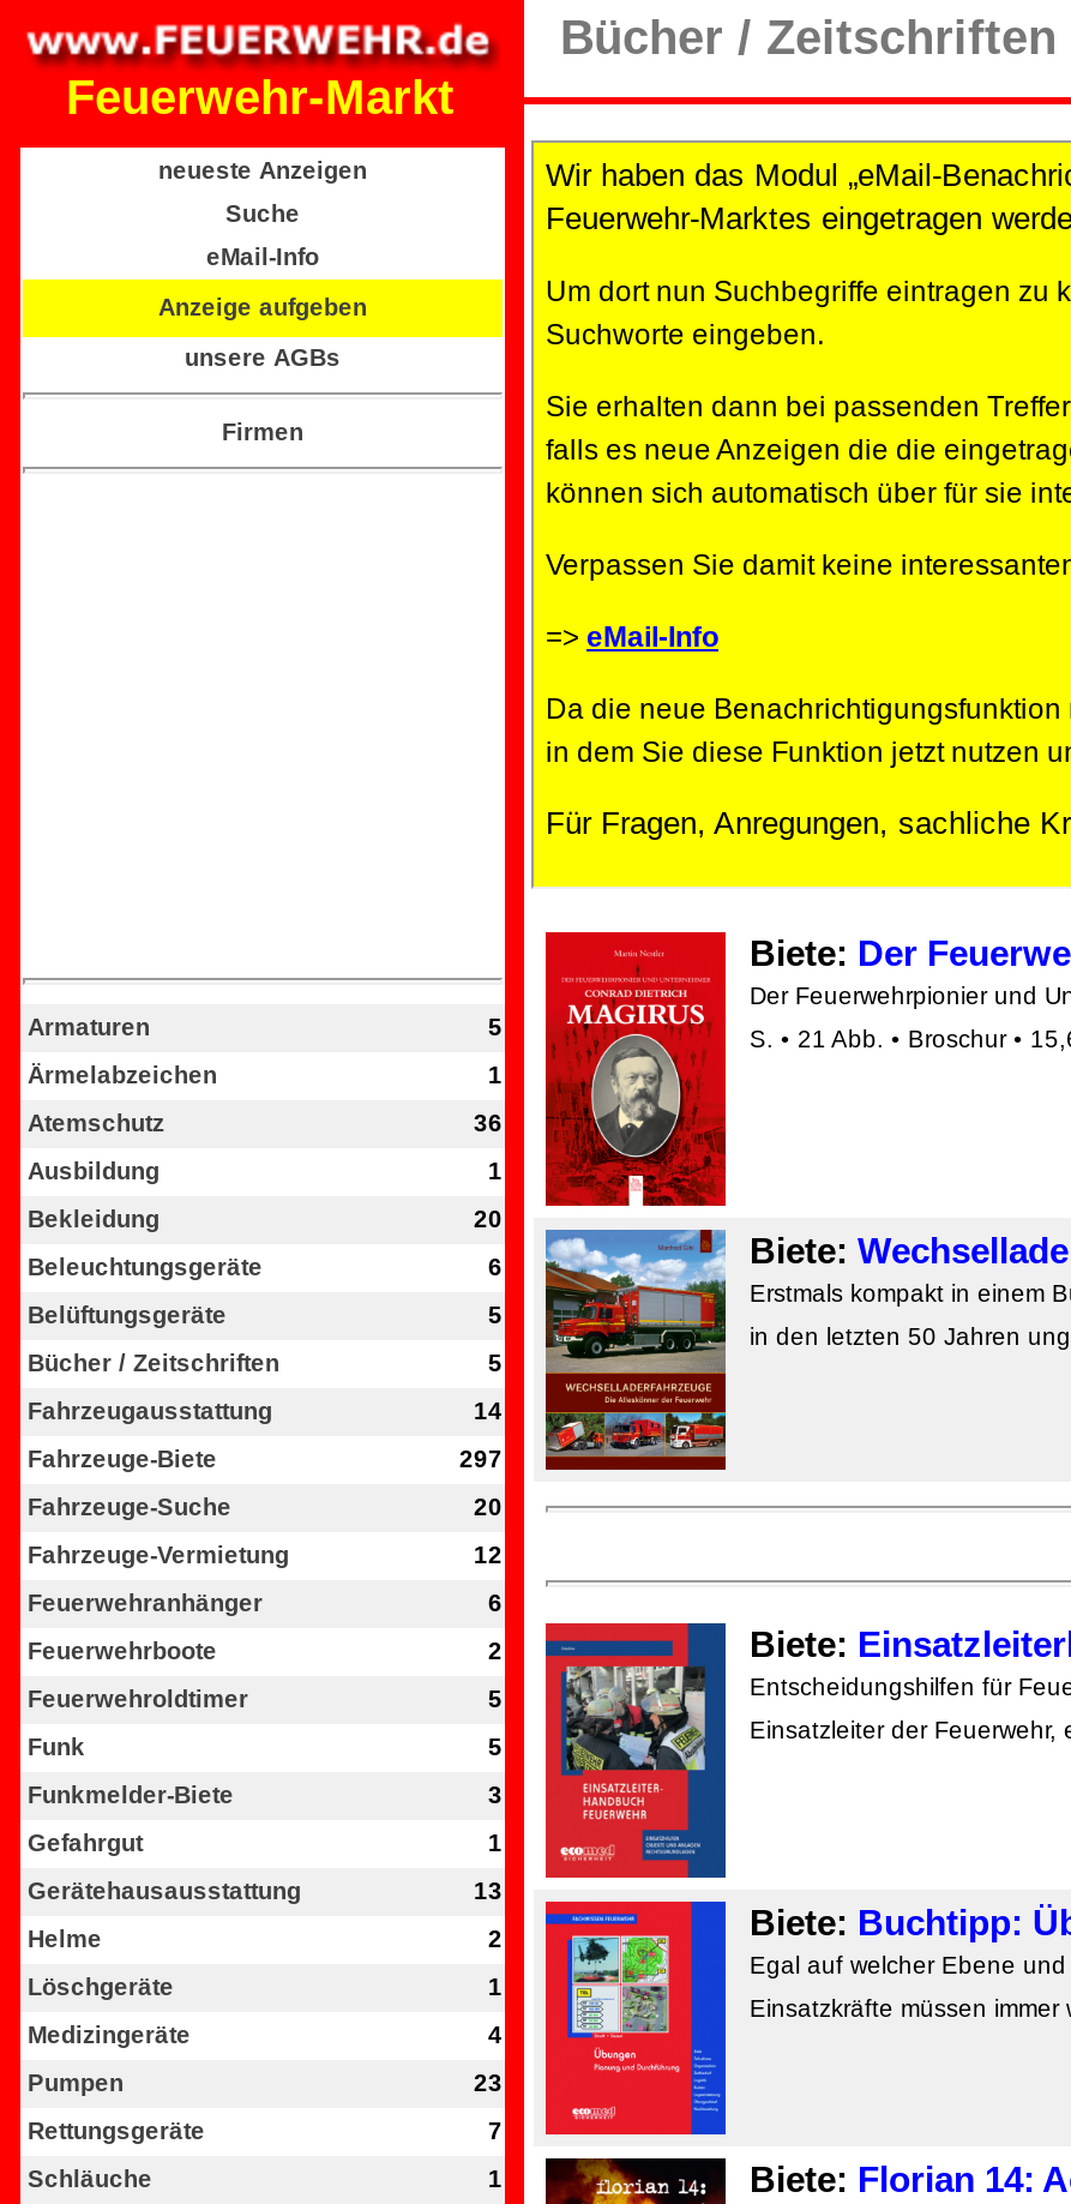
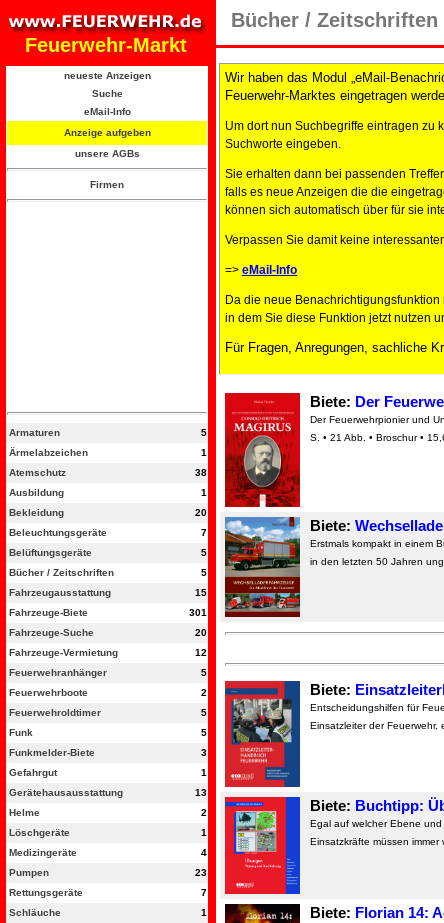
- 36
+ 38

- 6
+ 7

- 14
+ 15

- 297
+ 301

- 6
+ 5
